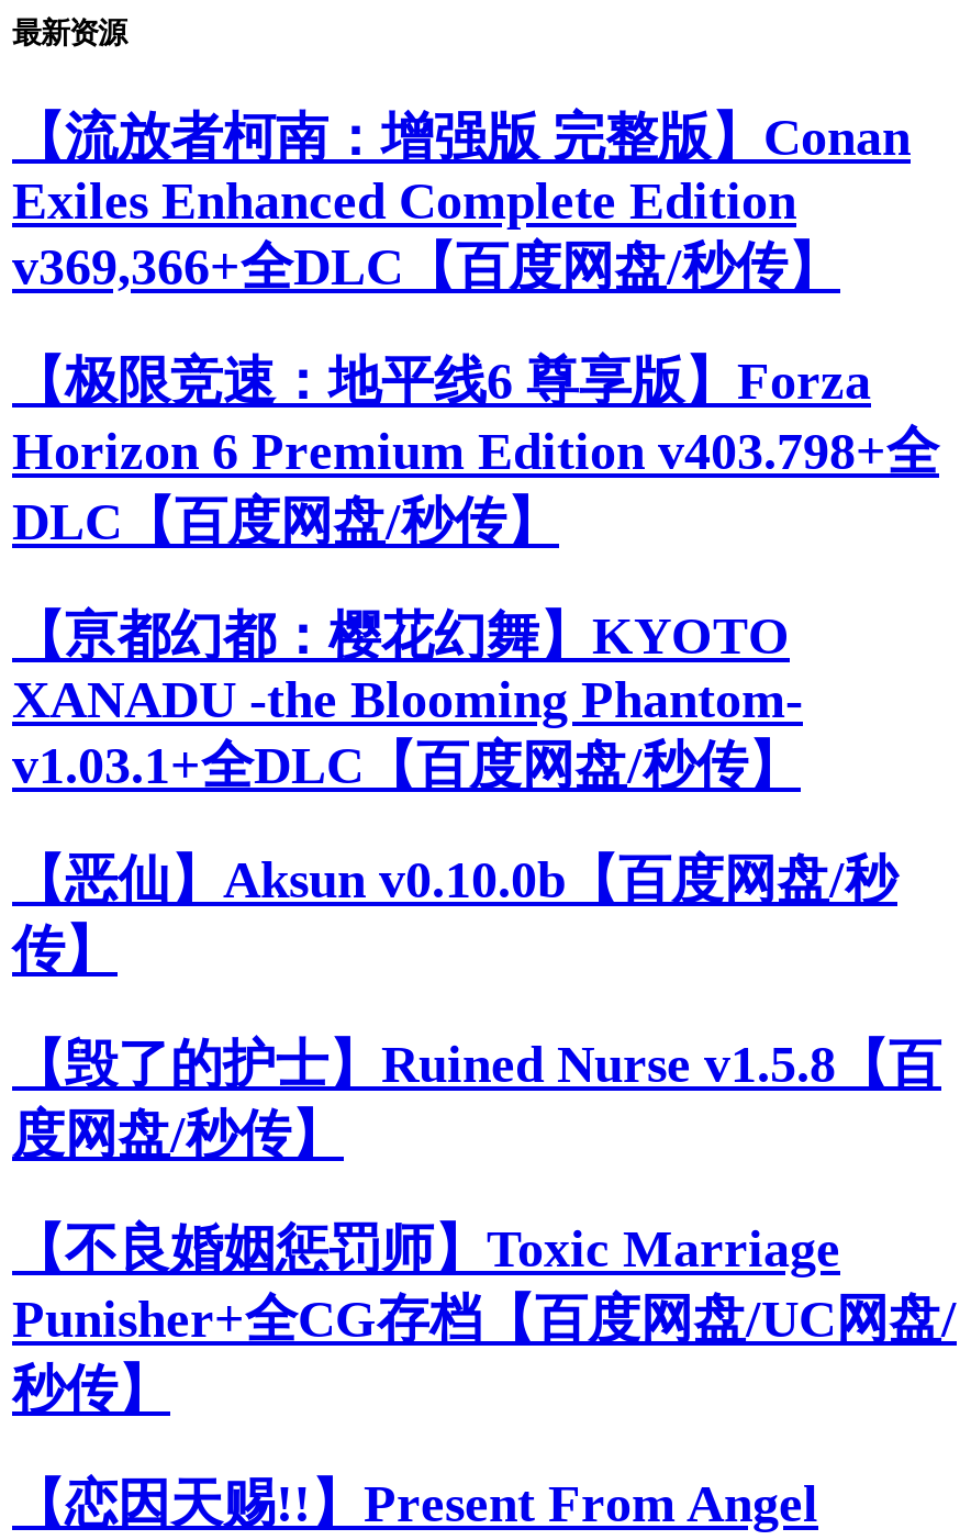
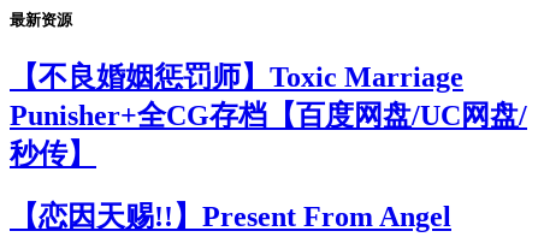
- 【流放者柯南：增强版 完整版】Conan
- Exiles Enhanced Complete Edition
- v369,366+全DLC【百度网盘/秒传】
- 【极限竞速：地平线6 尊享版】Forza
- Horizon 6 Premium Edition v403.798+全
- DLC【百度网盘/秒传】
- 【亰都幻都：樱花幻舞】KYOTO
- XANADU -the Blooming Phantom-
- v1.03.1+全DLC【百度网盘/秒传】
- 【恶仙】Aksun v0.10.0b【百度网盘/秒
- 传】
- 【毁了的护士】Ruined Nurse v1.5.8【百
- 度网盘/秒传】
